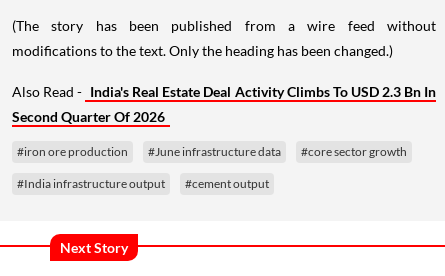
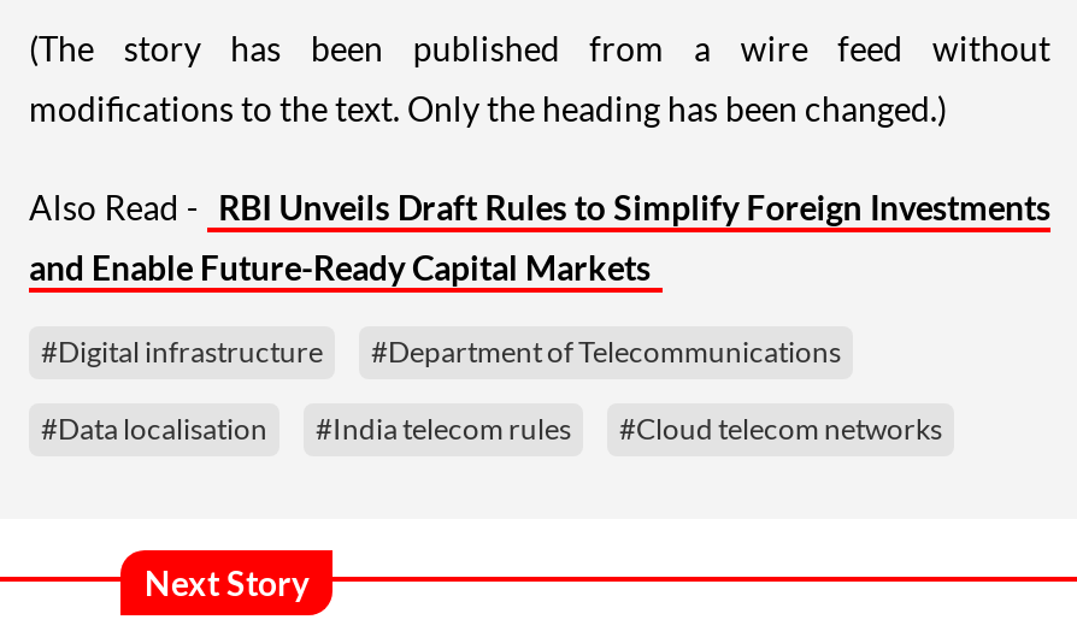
- Also Read - India's Real Estate Deal Activity Climbs To USD 2.3 Bn In
+ Also Read - RBI Unveils Draft Rules to Simplify Foreign Investments

- Second Quarter Of 2026
+ and Enable Future-Ready Capital Markets

- #iron ore production
- #June infrastructure data
- #core sector growth
+ #Digital infrastructure
+ #Department of Telecommunications

- #India infrastructure output
- #cement output
+ #Data localisation
+ #India telecom rules
+ #Cloud telecom networks
